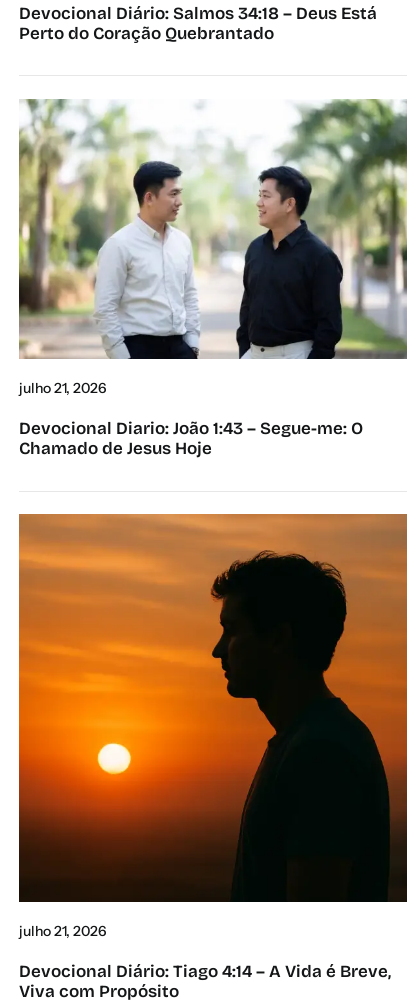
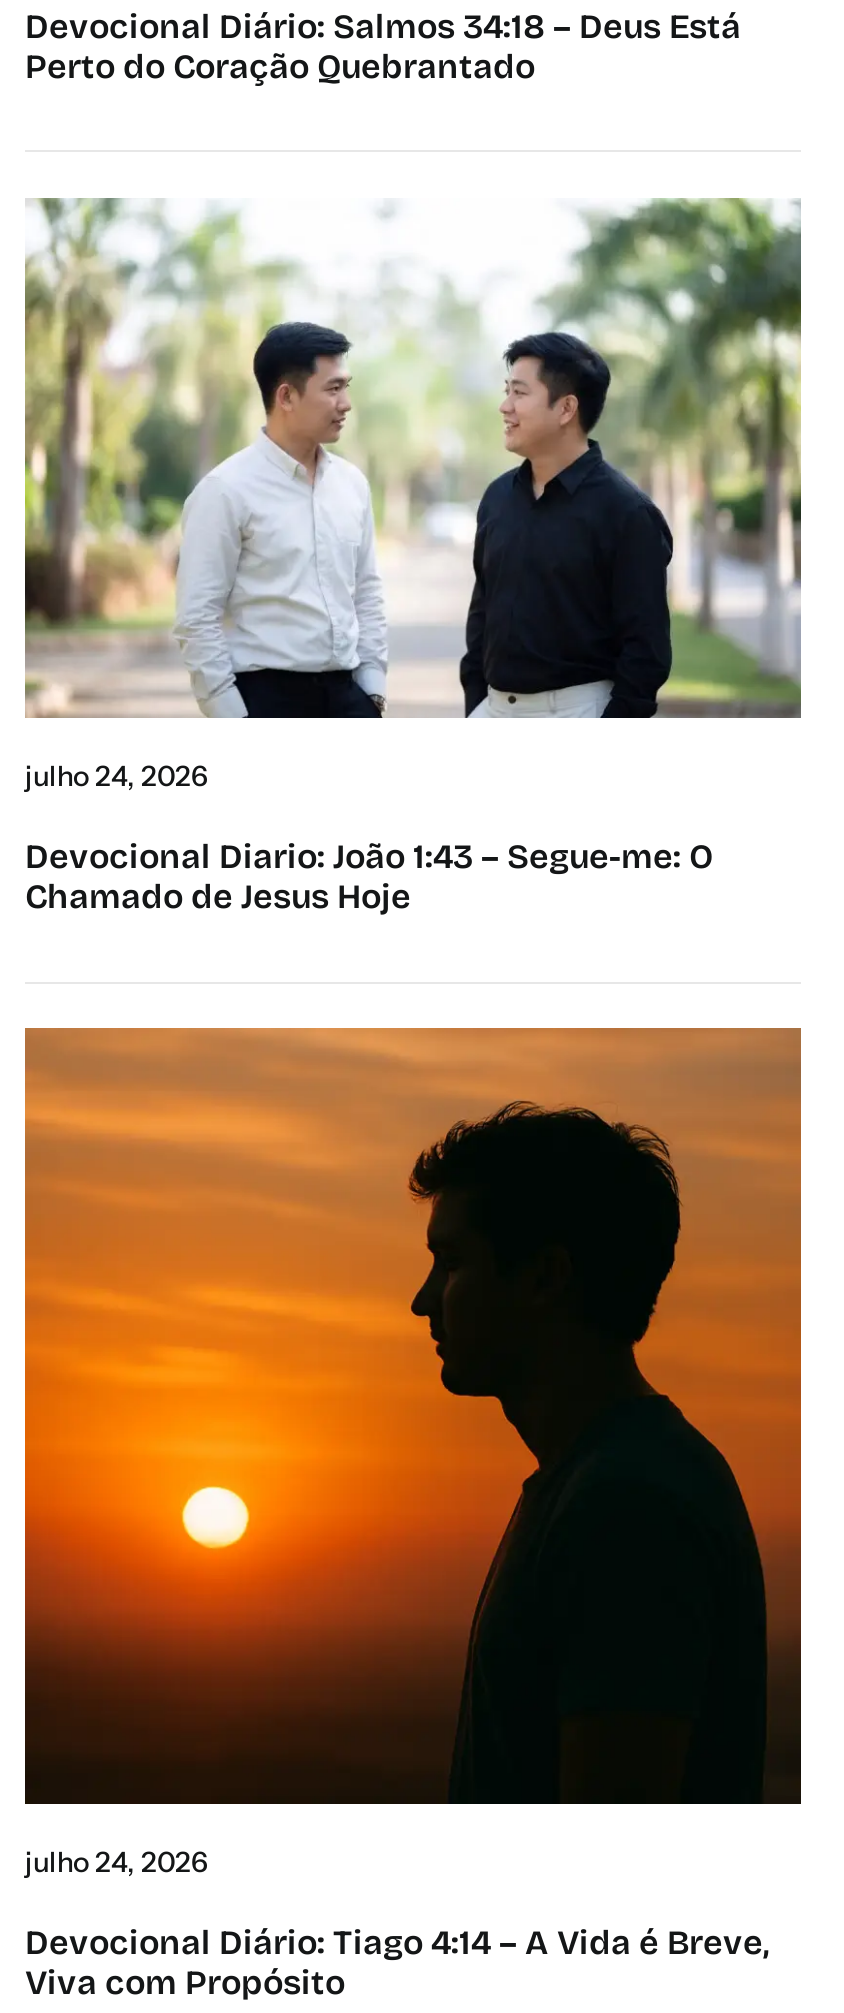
- julho 21, 2026
+ julho 24, 2026

- julho 21, 2026
+ julho 24, 2026
